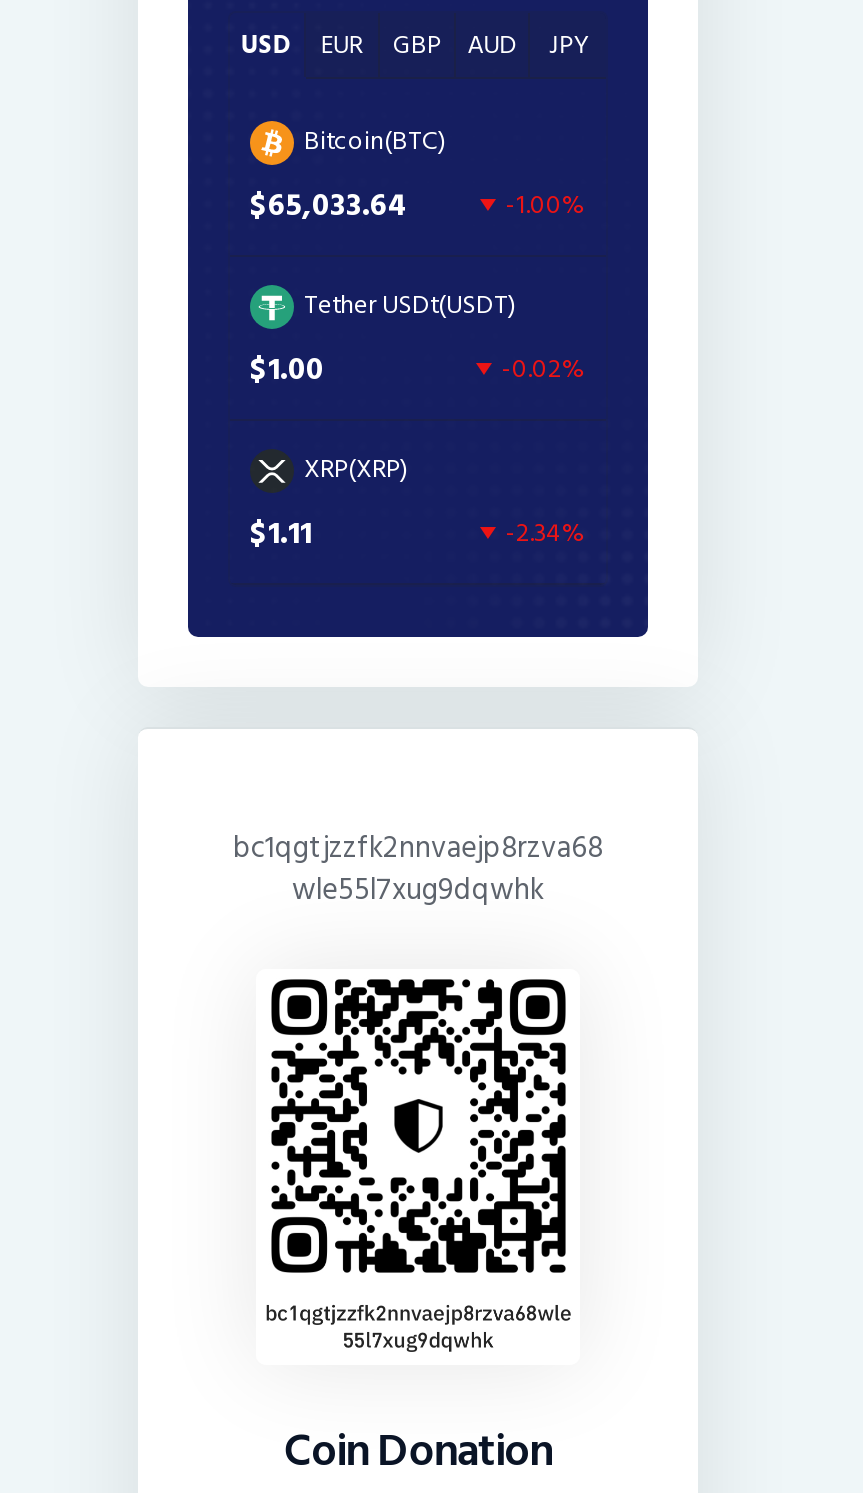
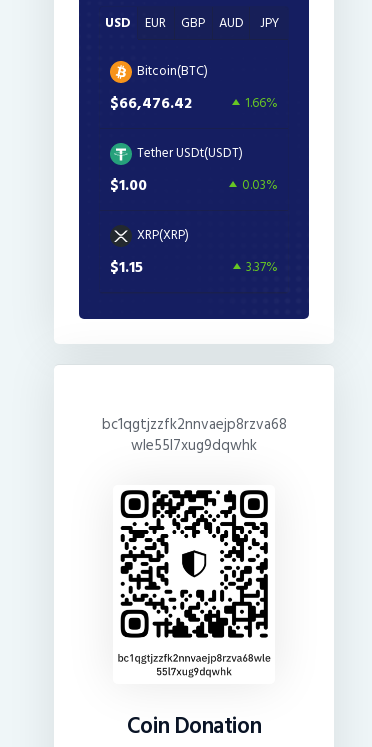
- $65,033.64
+ $66,476.42

- -1.00%
+ 1.66%

- -0.02%
+ 0.03%

- $1.11
+ $1.15

- -2.34%
+ 3.37%
